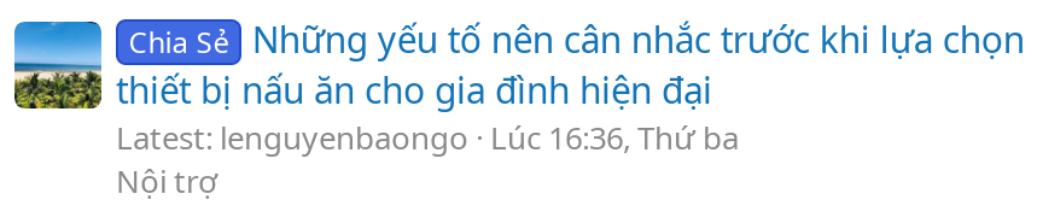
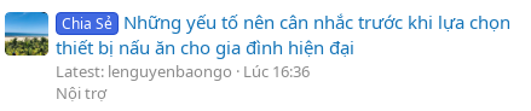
- Latest: lenguyenbaongo Lúc 16:36, Thứ ba
+ Latest: lenguyenbaongo Lúc 16:36
